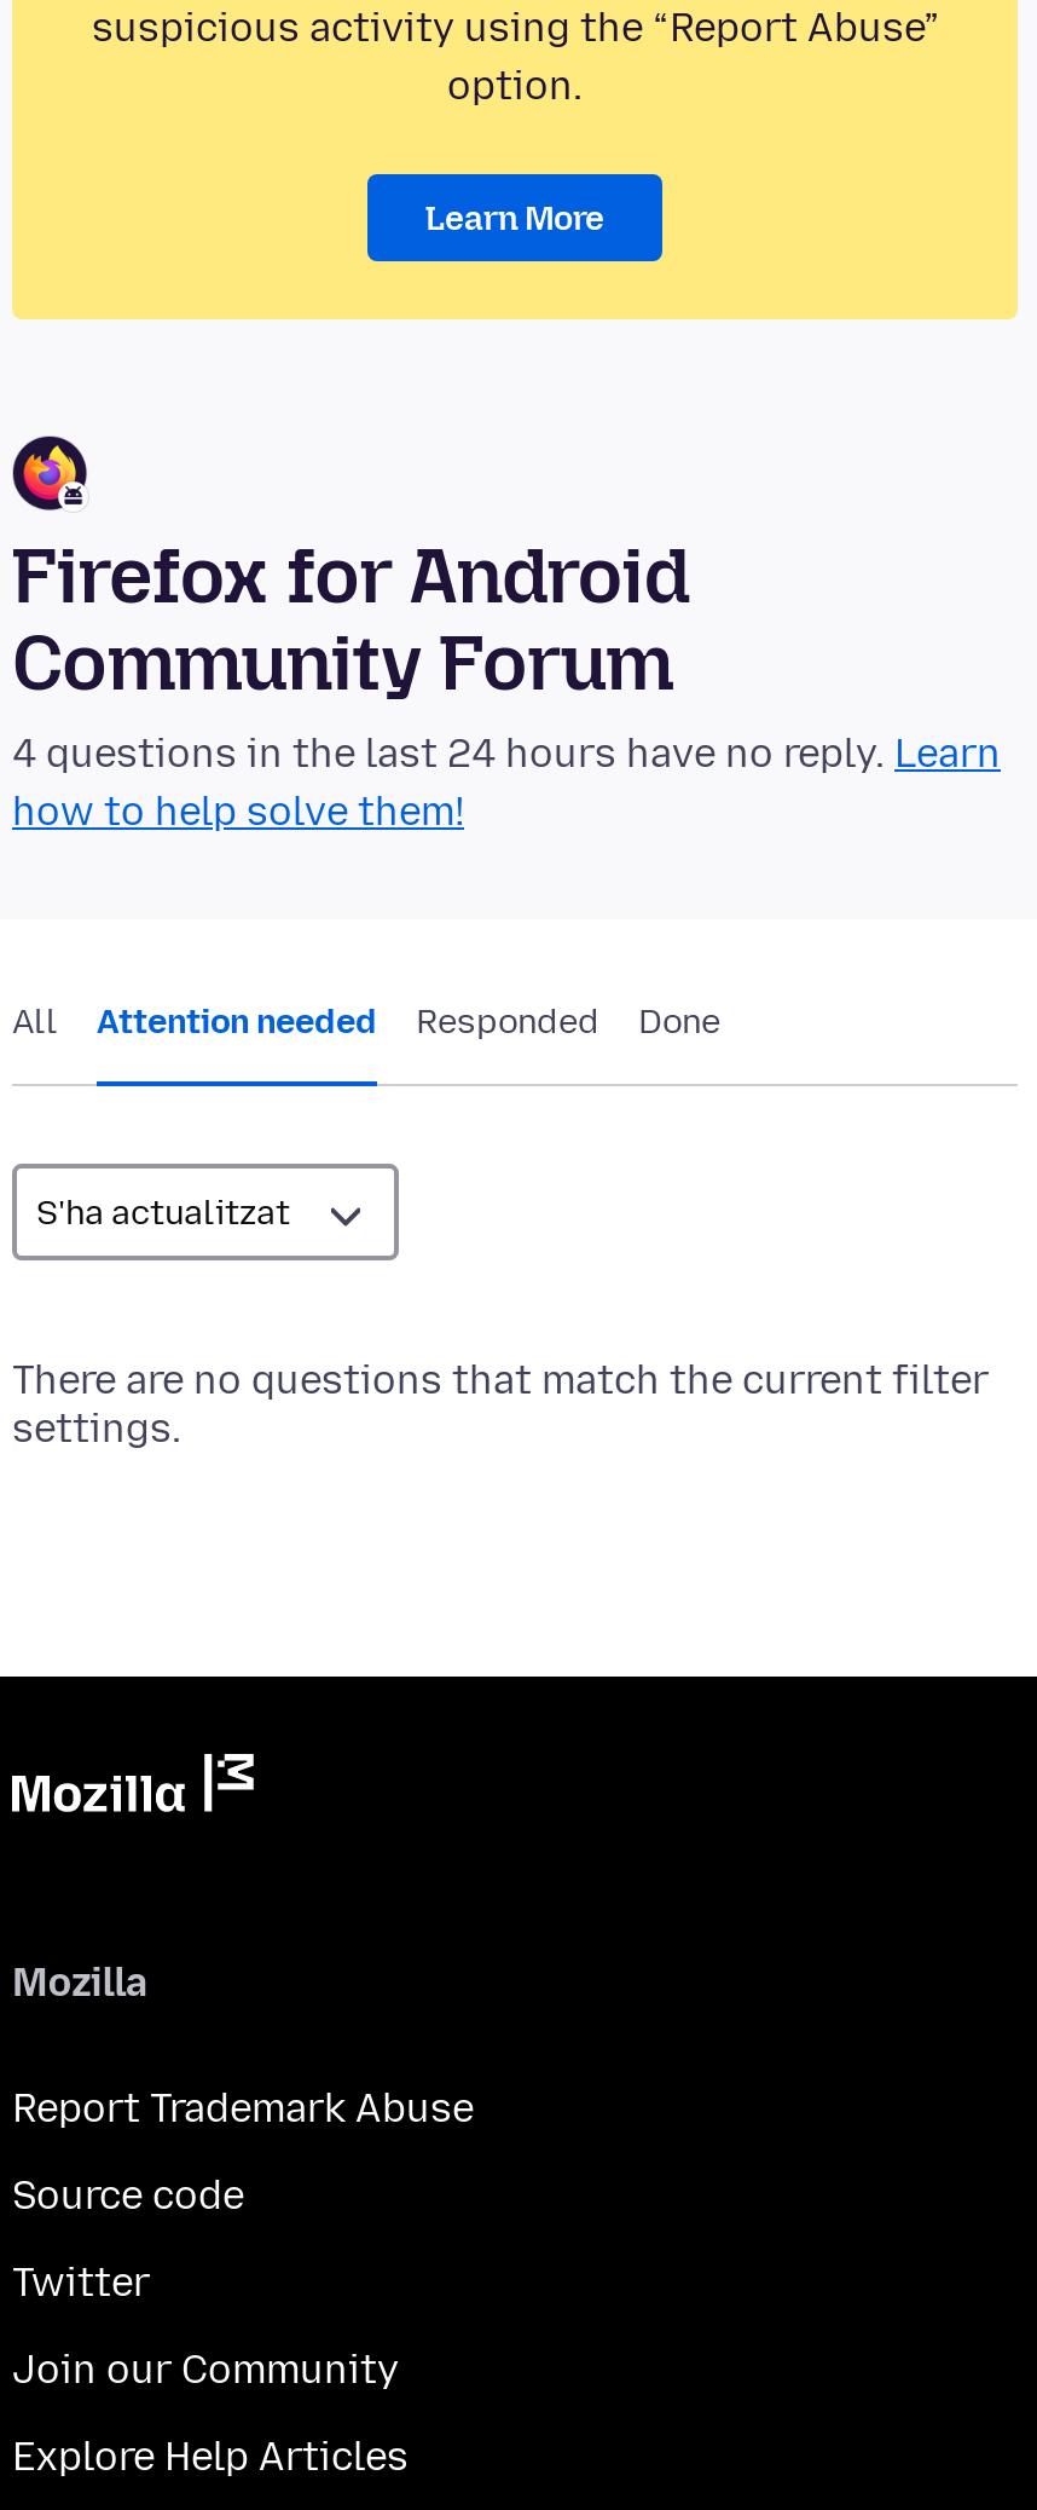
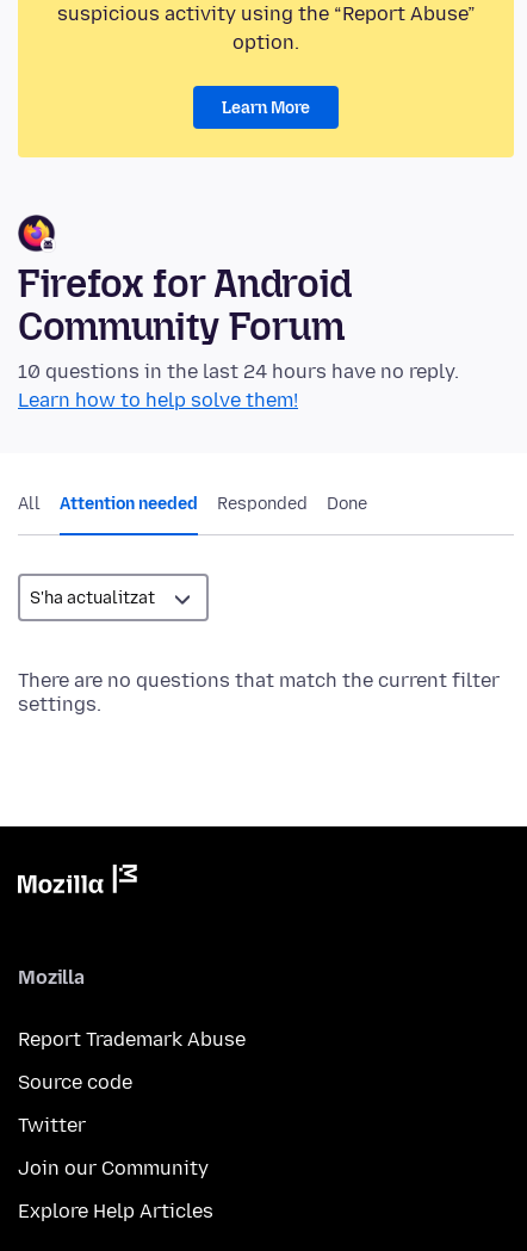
- 4 questions in the last 24 hours have no reply. Learn
- how to help solve them!
+ 10 questions in the last 24 hours have no reply.
+ Learn how to help solve them!
